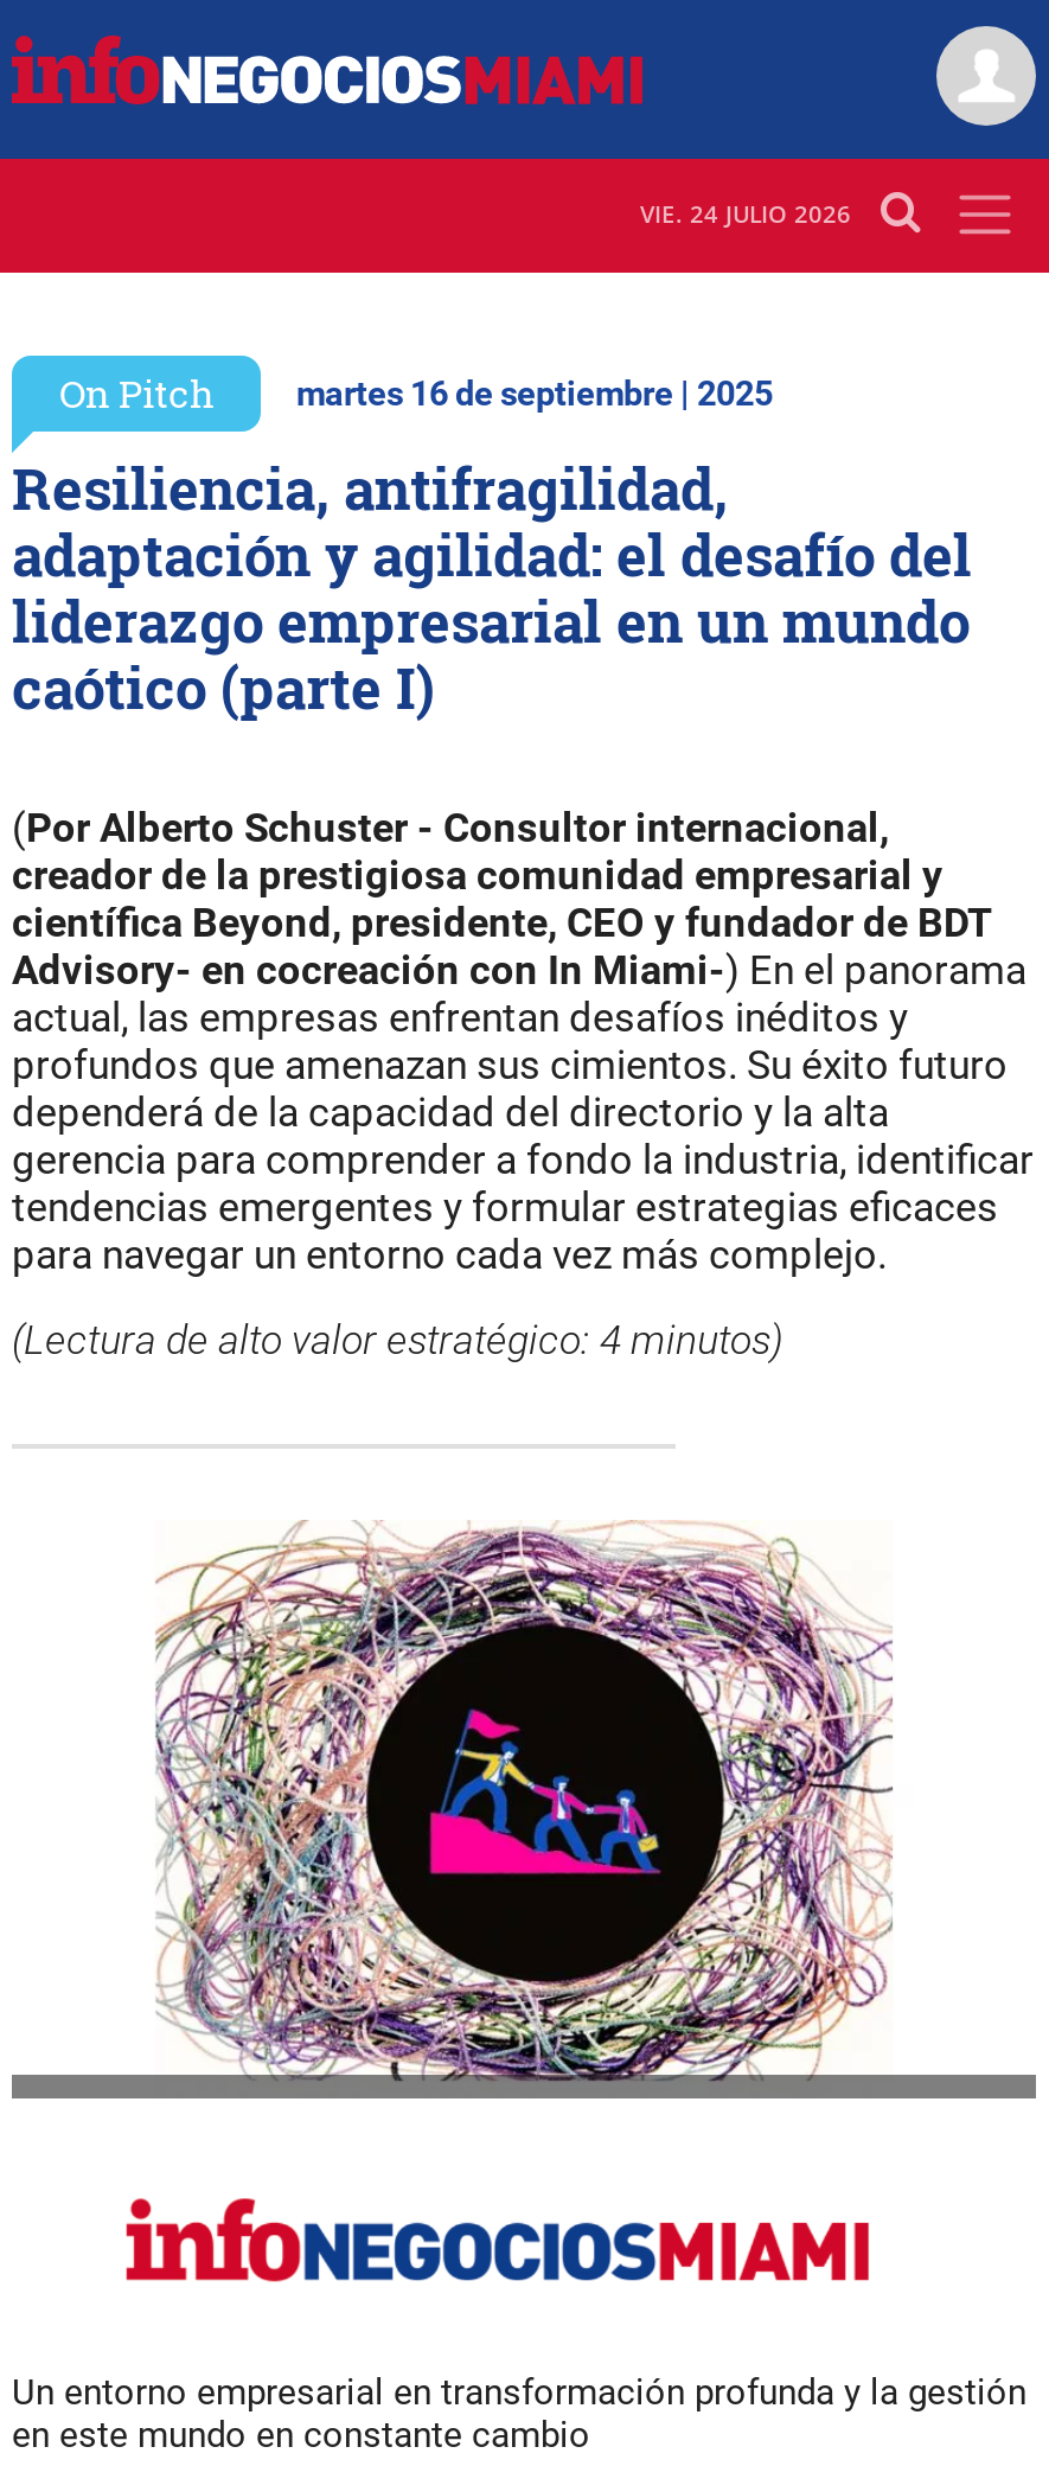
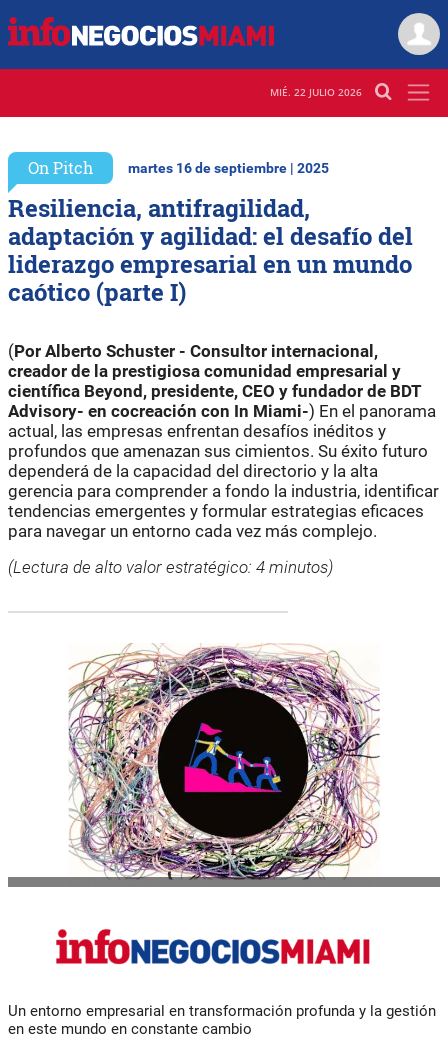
- VIE. 24 JULIO 2026
+ MIÉ. 22 JULIO 2026
